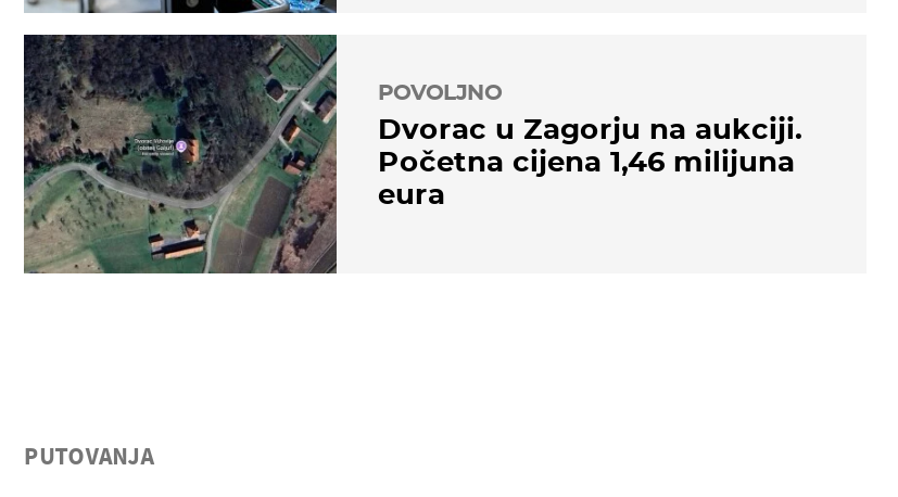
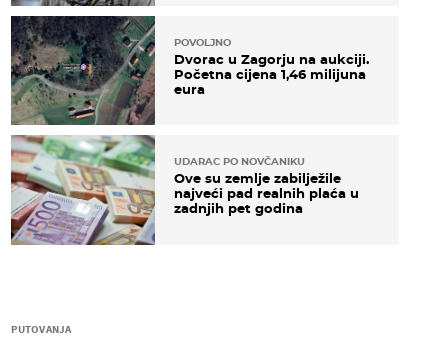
+ [image]
+ UDARAC PO NOVČANIKU
+ Ove su zemlje zabilježile
+ najveći pad realnih plaća u
+ zadnjih pet godina
